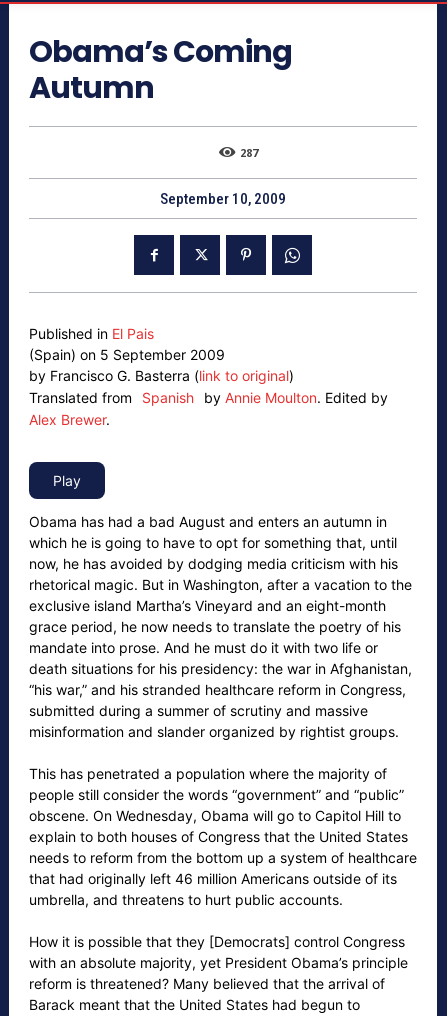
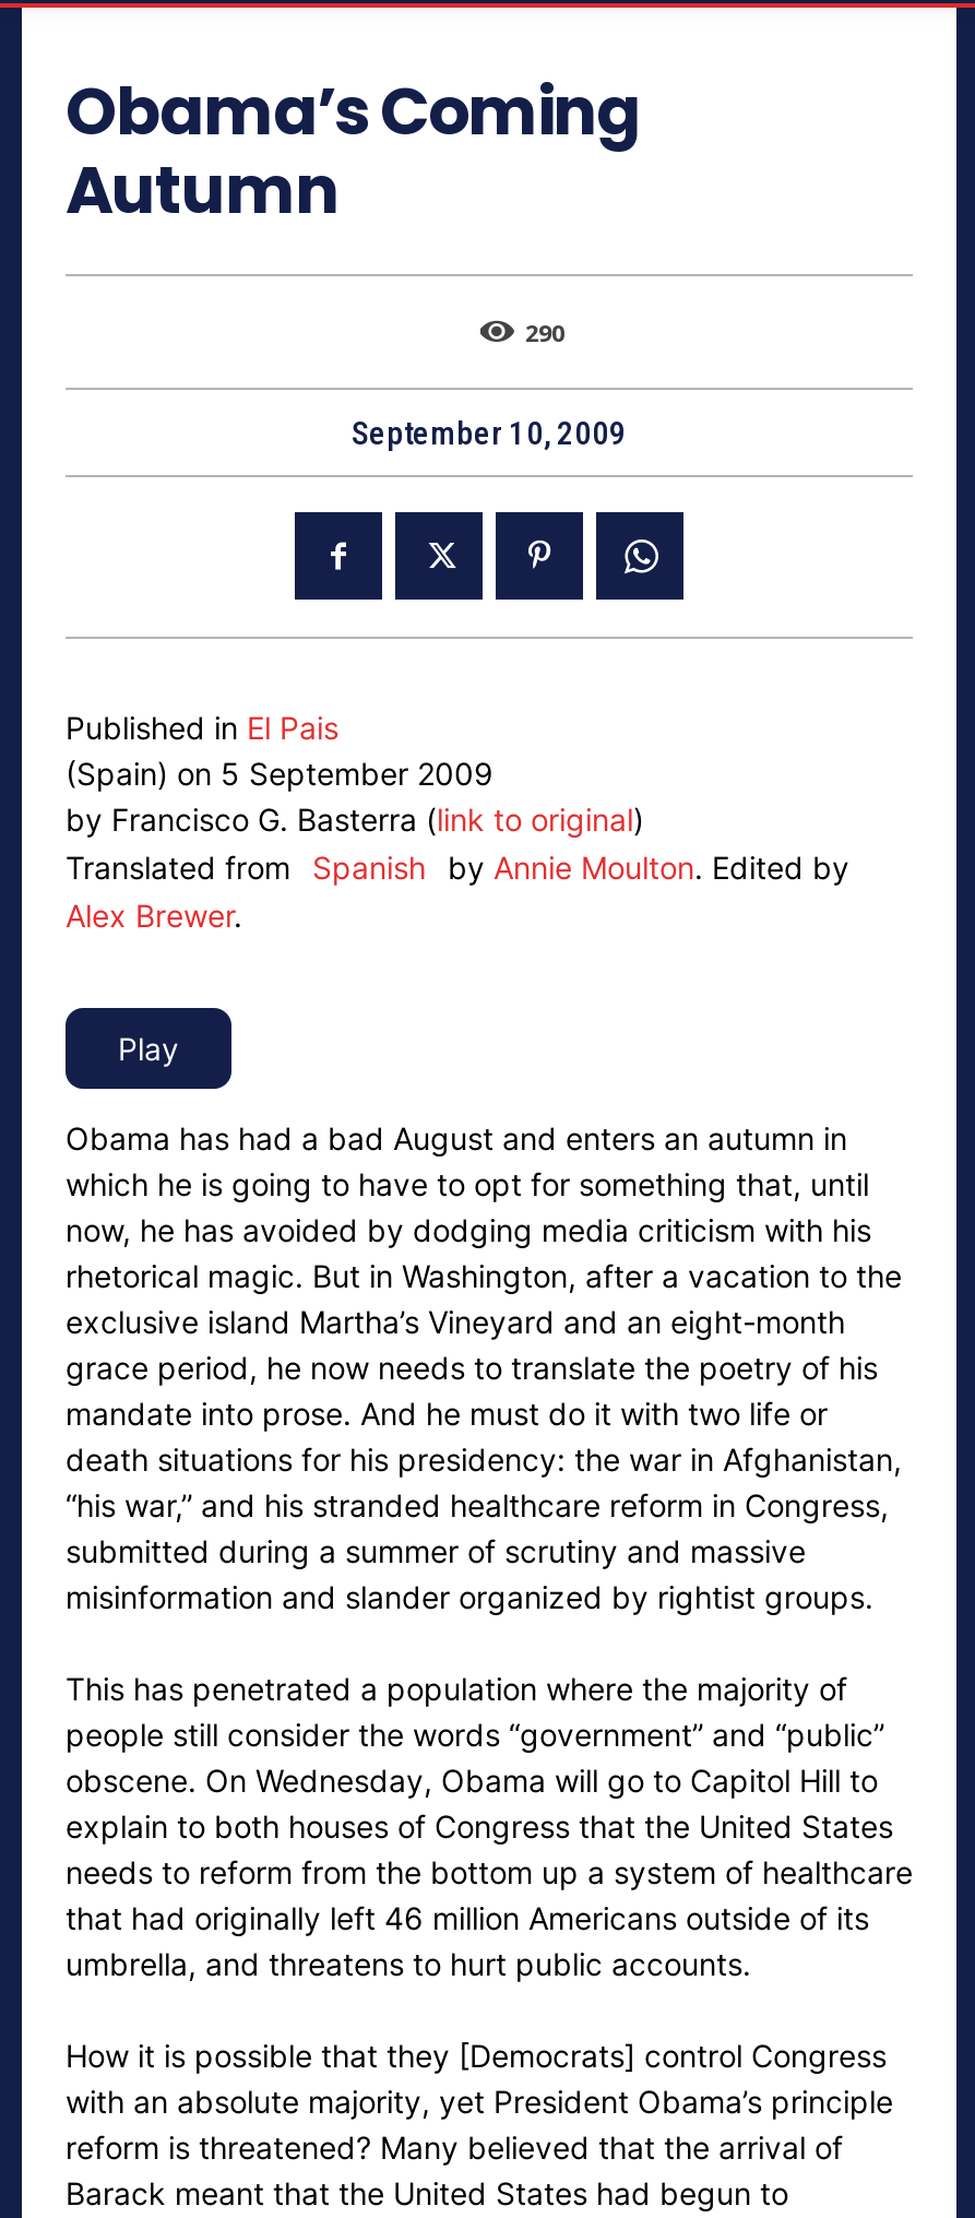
- 287
+ 290
